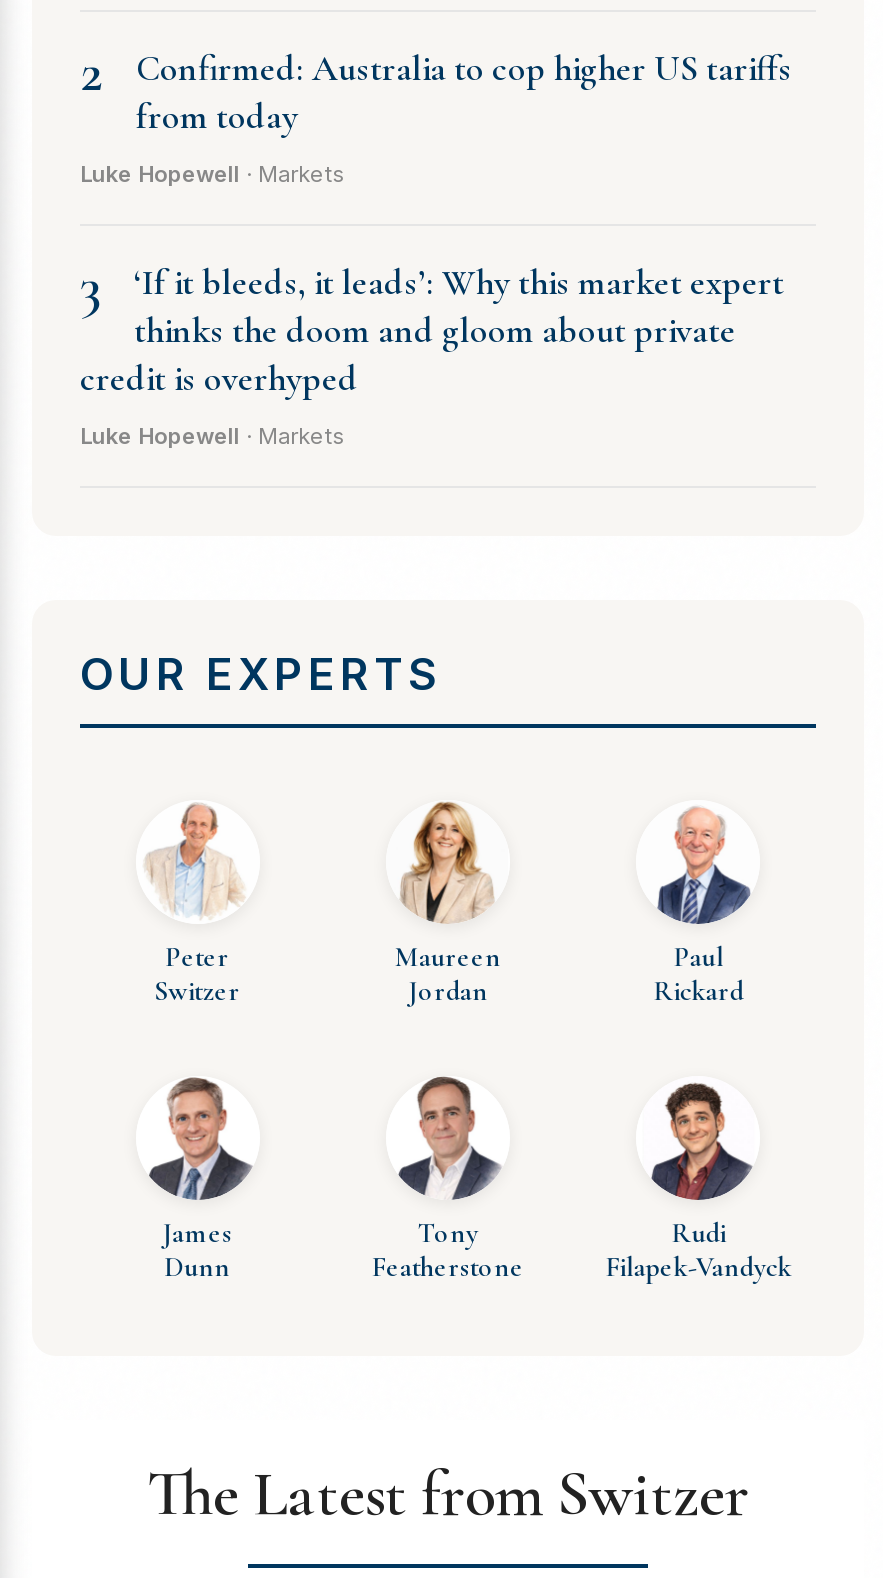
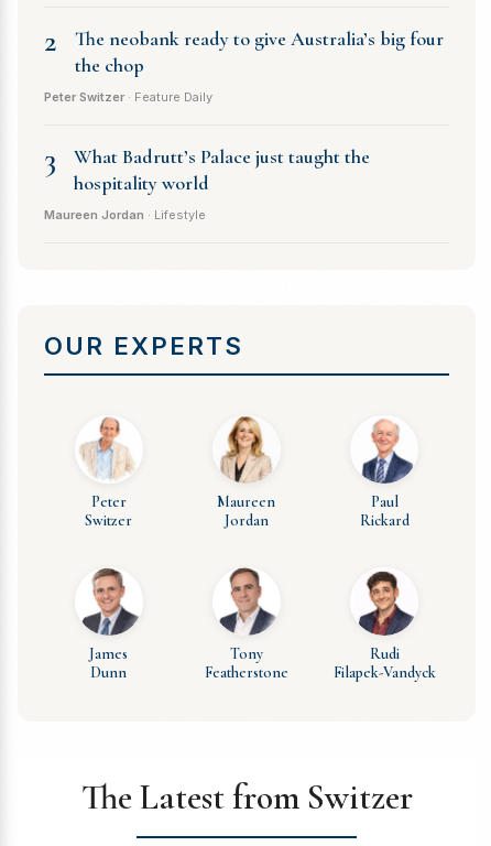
- Confirmed: Australia to cop higher US tariffs
- from today
+ The neobank ready to give Australia’s big four
+ the chop

- Luke Hopewell · Markets
+ Peter Switzer · Feature Daily

- ‘If it bleeds, it leads’: Why this market expert
- thinks the doom and gloom about private
- credit is overhyped
+ What Badrutt’s Palace just taught the
+ hospitality world

- Luke Hopewell · Markets
+ Maureen Jordan · Lifestyle
